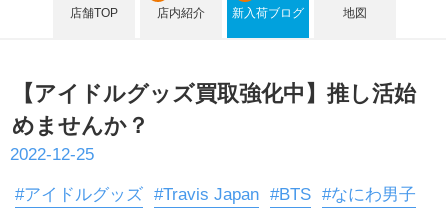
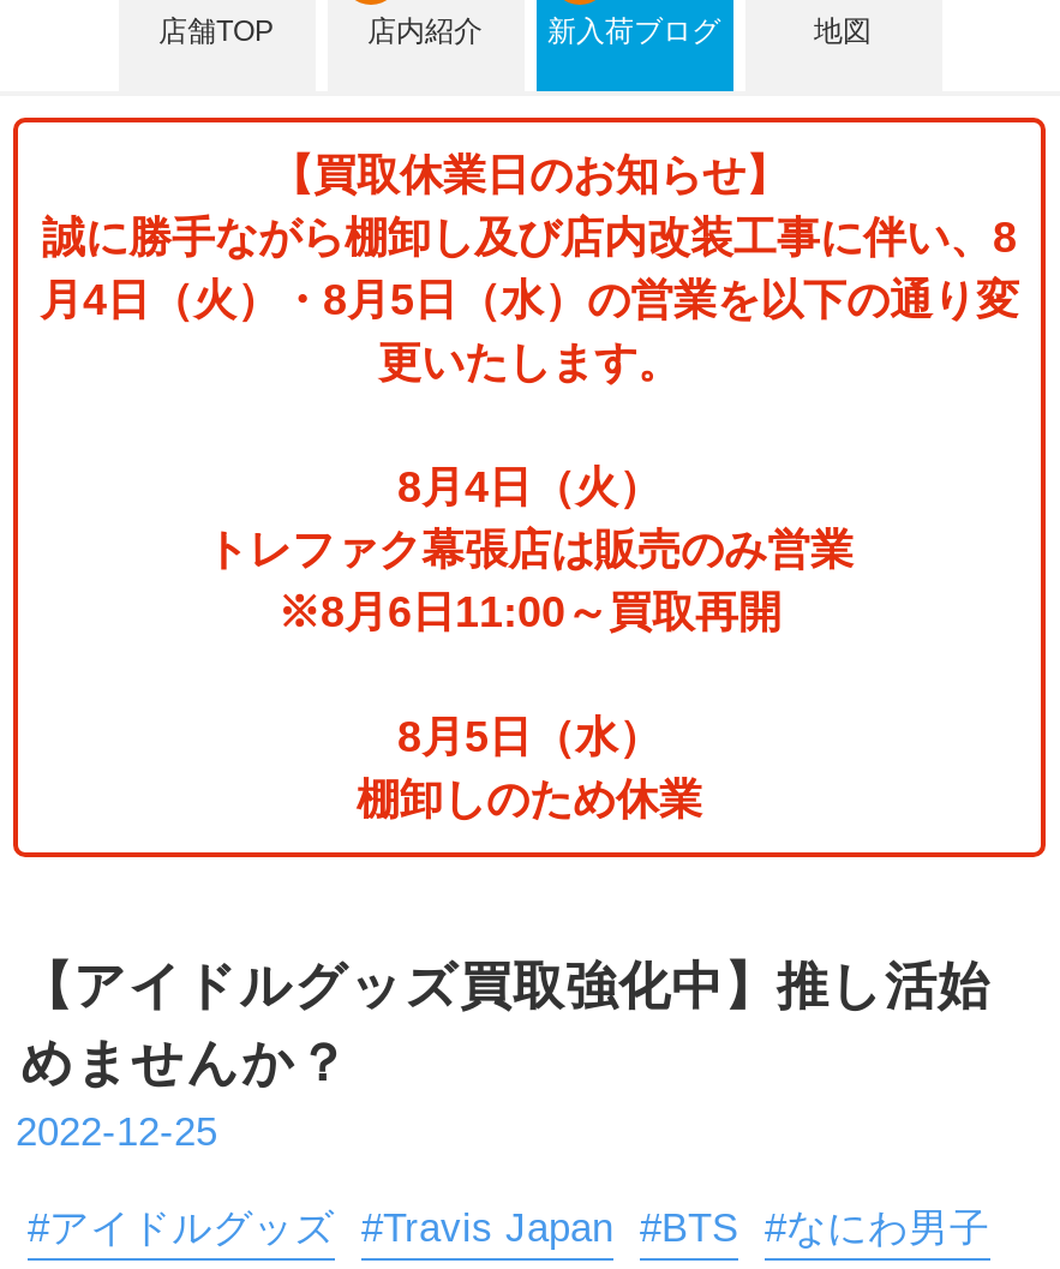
+ [image]
+ 【買取休業日のお知らせ】
+ 誠に勝手ながら棚卸し及び店内改装工事に伴い、8
+ 月4日（火）・8月5日（水）の営業を以下の通り変
+ 更いたします。
+ 8月4日（火）
+ トレファク幕張店は販売のみ営業
+ ※8月6日11:00～買取再開
+ 8月5日（水）
+ 棚卸しのため休業
